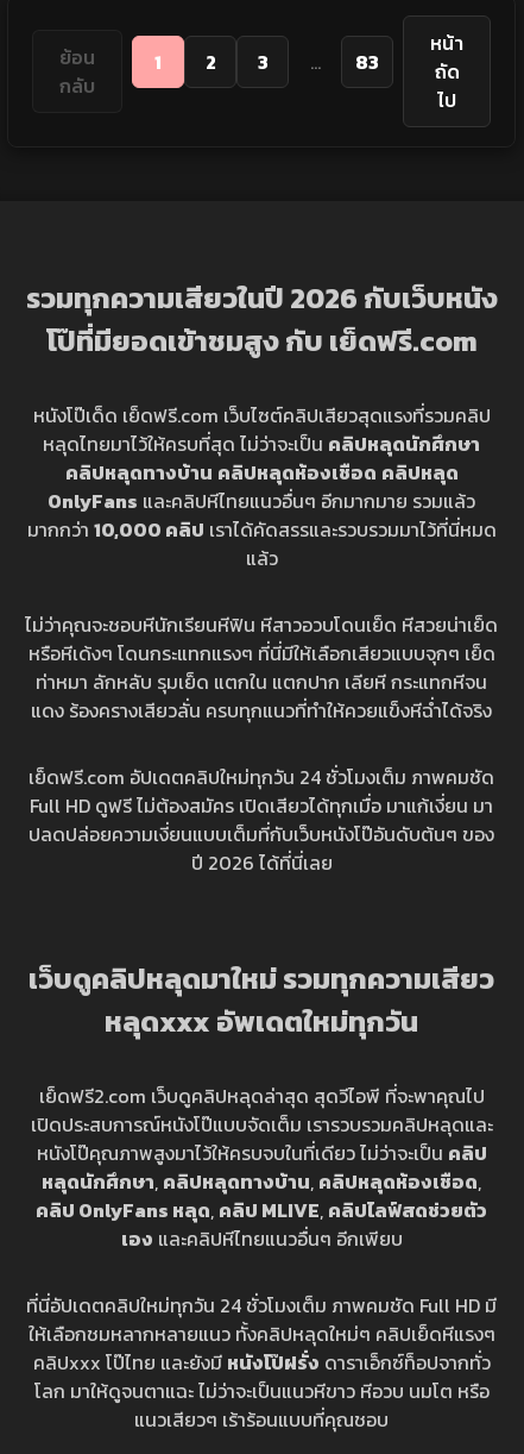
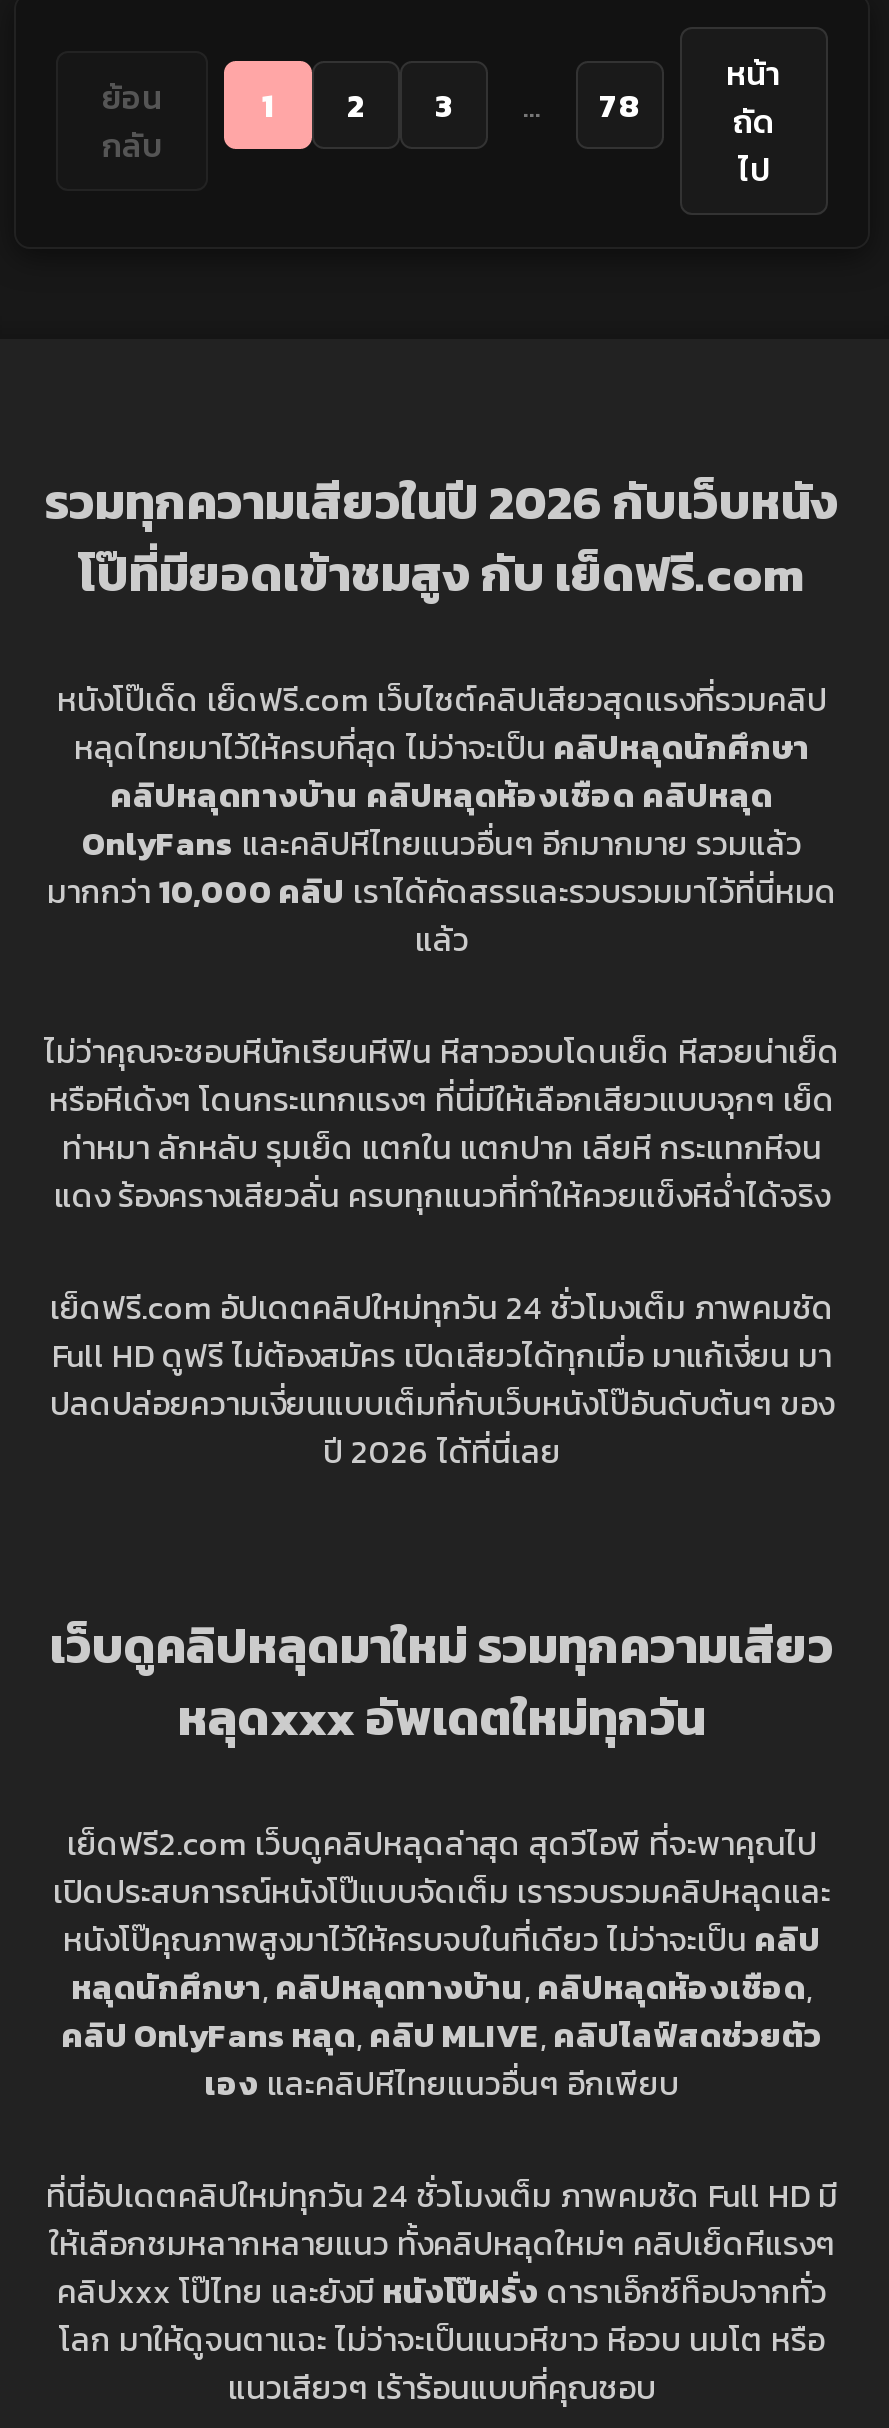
- 83
+ 78
